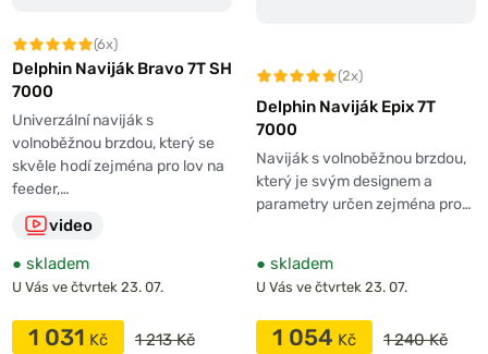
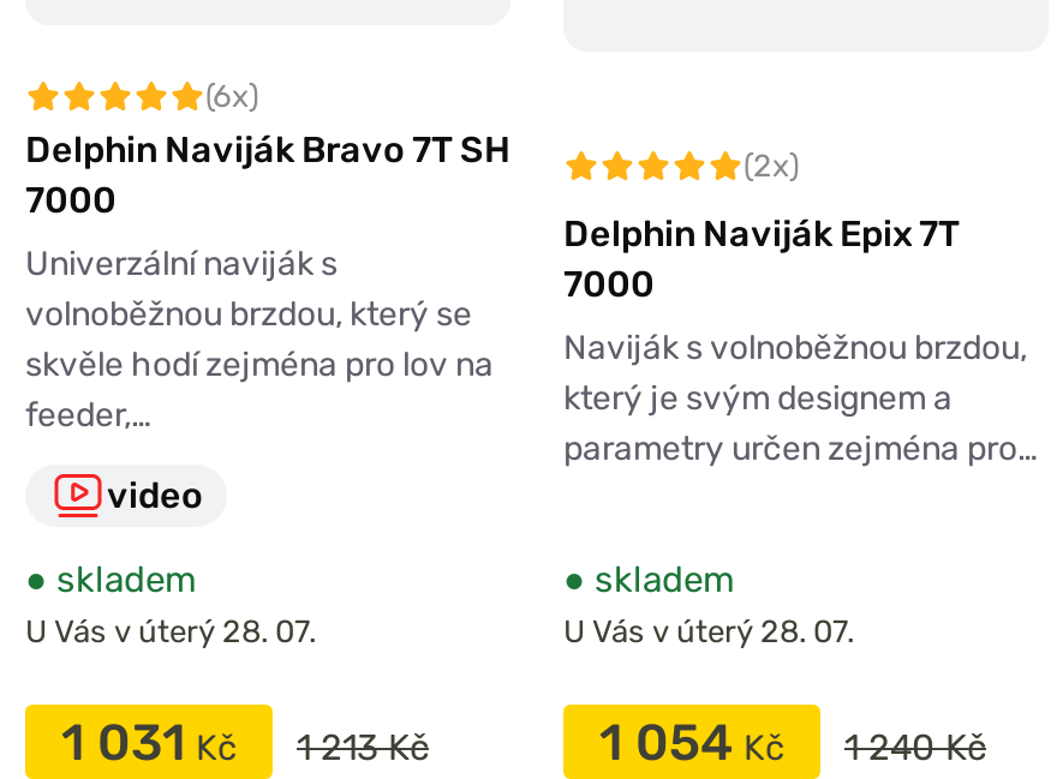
- U Vás ve čtvrtek 23. 07.
+ U Vás v úterý 28. 07.

- U Vás ve čtvrtek 23. 07.
+ U Vás v úterý 28. 07.
